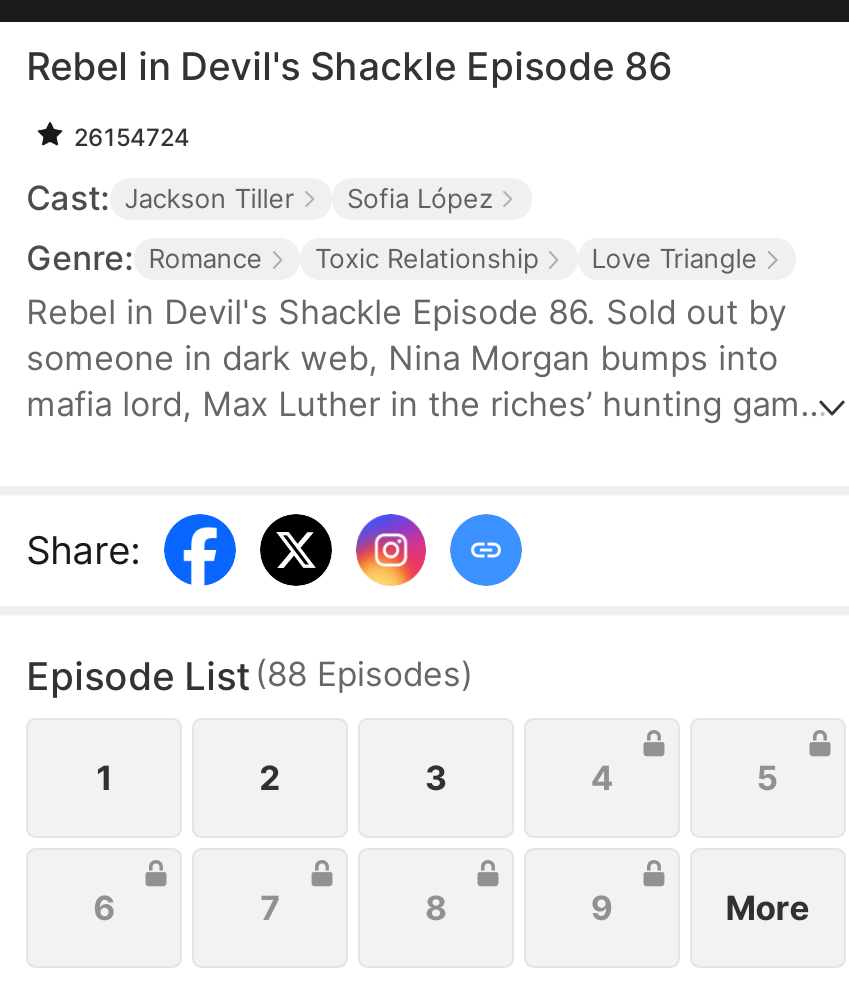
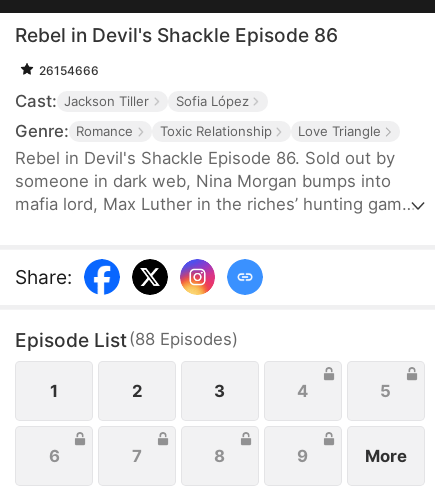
- 26154724
+ 26154666
